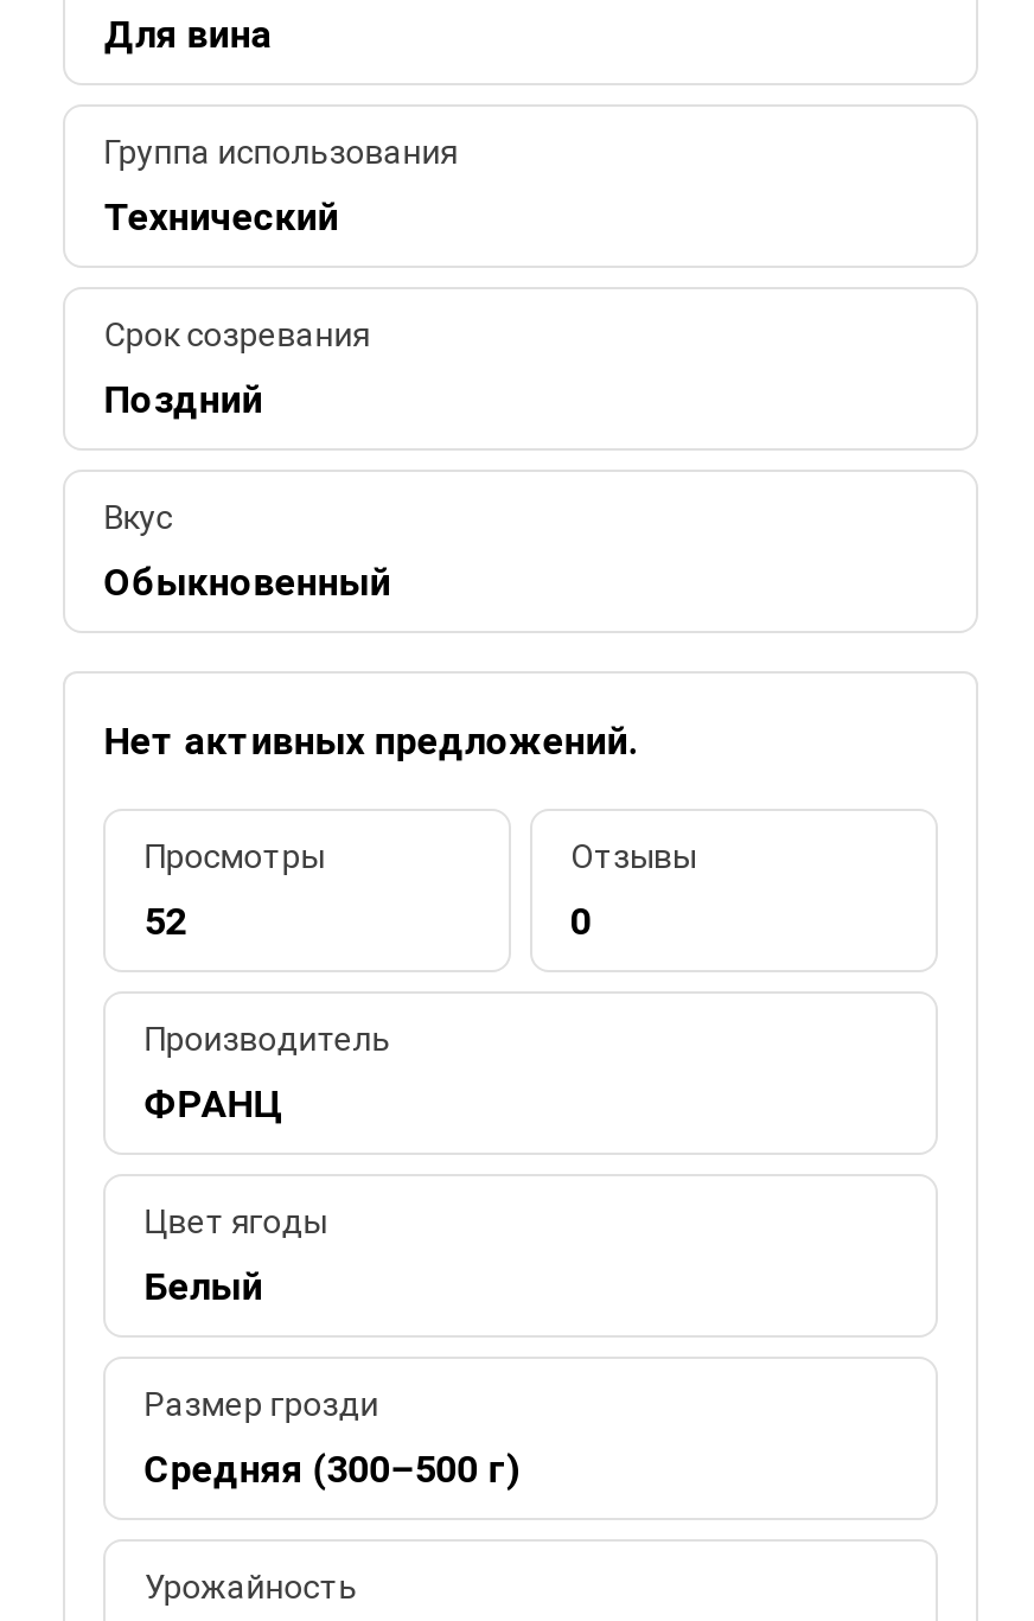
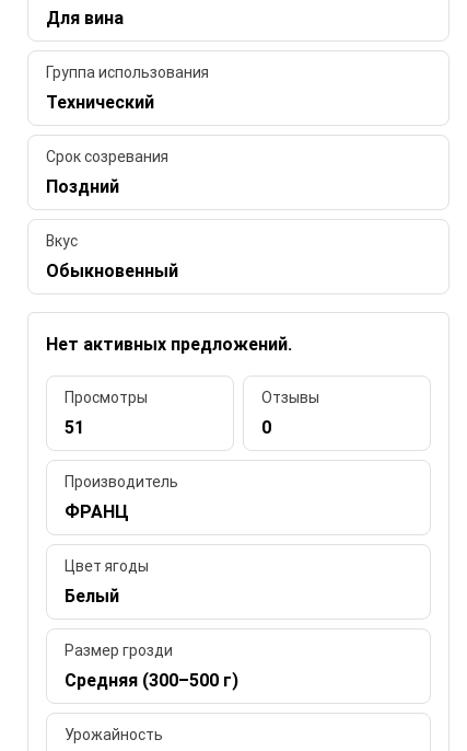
- 52
+ 51
